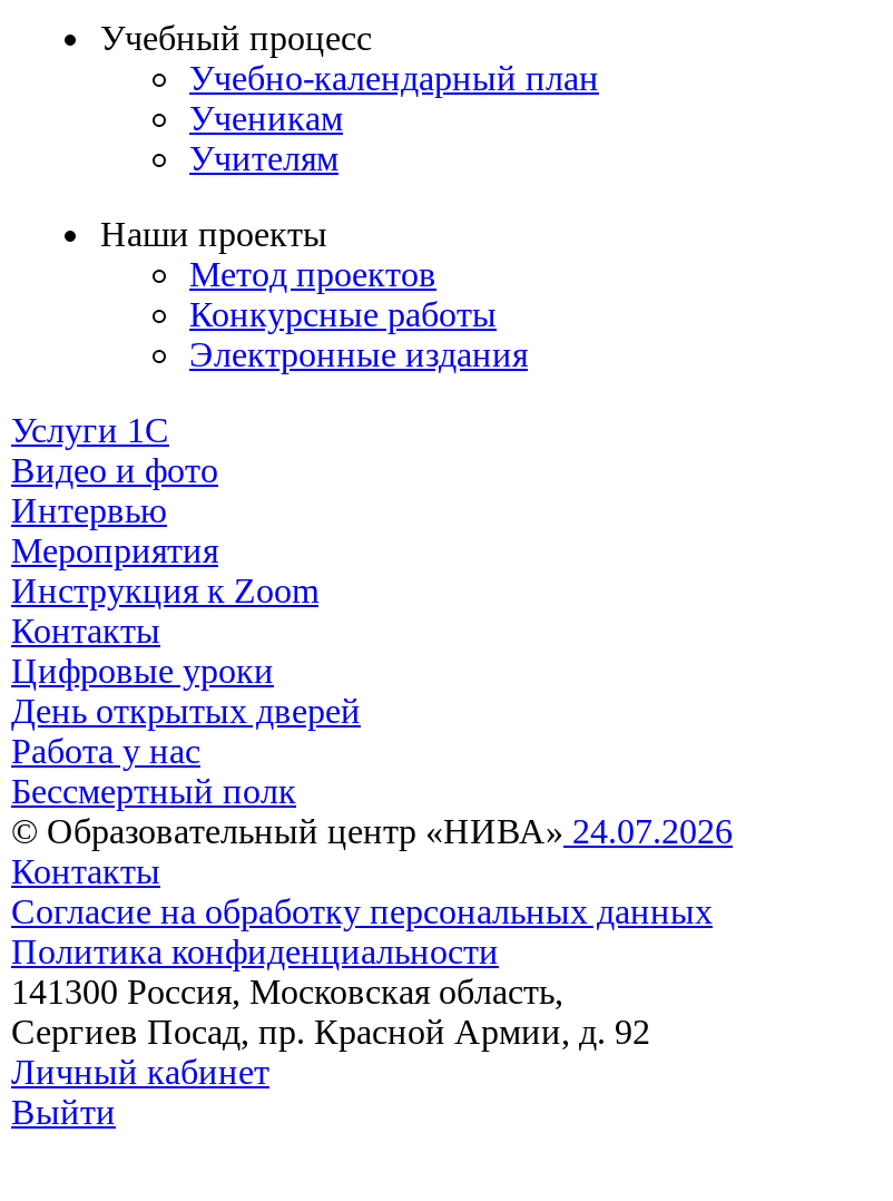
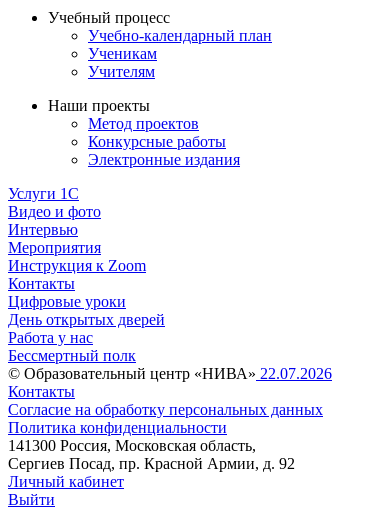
- © Образовательный центр «НИВА» 24.07.2026
+ © Образовательный центр «НИВА» 22.07.2026
